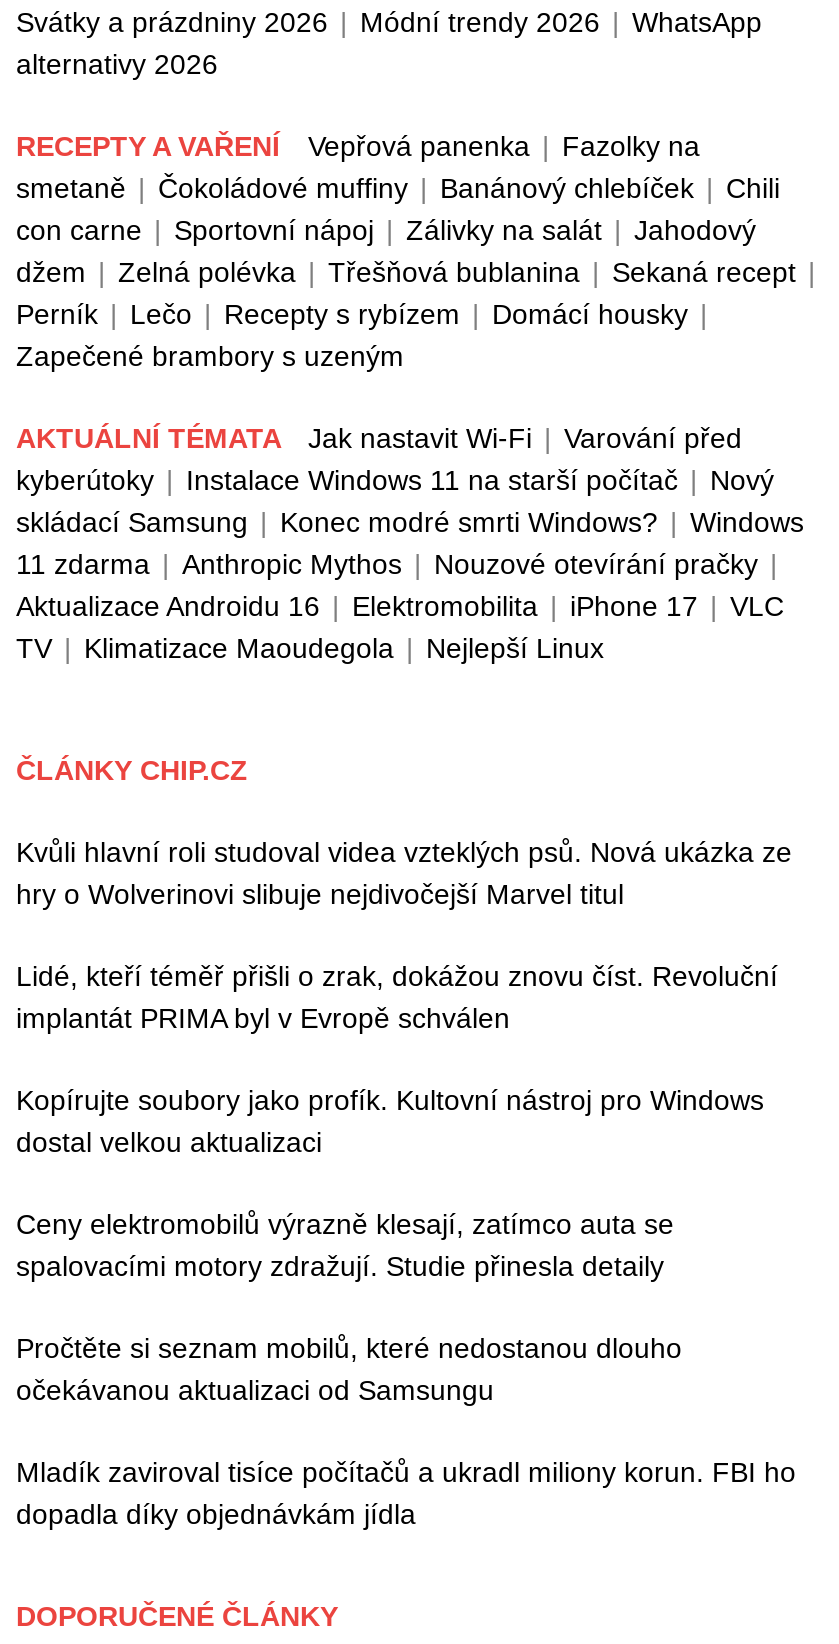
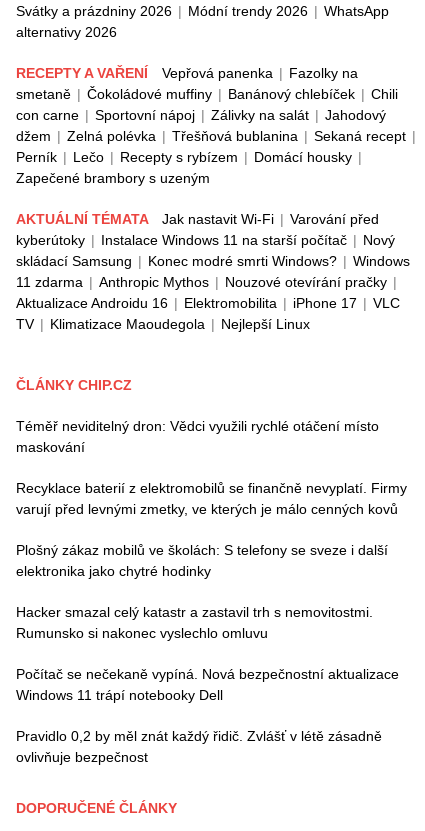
- Kvůli hlavní roli studoval videa vzteklých psů. Nová ukázka ze
- hry o Wolverinovi slibuje nejdivočejší Marvel titul
+ Téměř neviditelný dron: Vědci využili rychlé otáčení místo
+ maskování

- Lidé, kteří téměř přišli o zrak, dokážou znovu číst. Revoluční
- implantát PRIMA byl v Evropě schválen
+ Recyklace baterií z elektromobilů se finančně nevyplatí. Firmy
+ varují před levnými zmetky, ve kterých je málo cenných kovů

- Kopírujte soubory jako profík. Kultovní nástroj pro Windows
- dostal velkou aktualizaci
+ Plošný zákaz mobilů ve školách: S telefony se sveze i další
+ elektronika jako chytré hodinky

- Ceny elektromobilů výrazně klesají, zatímco auta se
- spalovacími motory zdražují. Studie přinesla detaily
+ Hacker smazal celý katastr a zastavil trh s nemovitostmi.
+ Rumunsko si nakonec vyslechlo omluvu

- Pročtěte si seznam mobilů, které nedostanou dlouho
- očekávanou aktualizaci od Samsungu
+ Počítač se nečekaně vypíná. Nová bezpečnostní aktualizace
+ Windows 11 trápí notebooky Dell

- Mladík zaviroval tisíce počítačů a ukradl miliony korun. FBI ho
- dopadla díky objednávkám jídla
+ Pravidlo 0,2 by měl znát každý řidič. Zvlášť v létě zásadně
+ ovlivňuje bezpečnost
